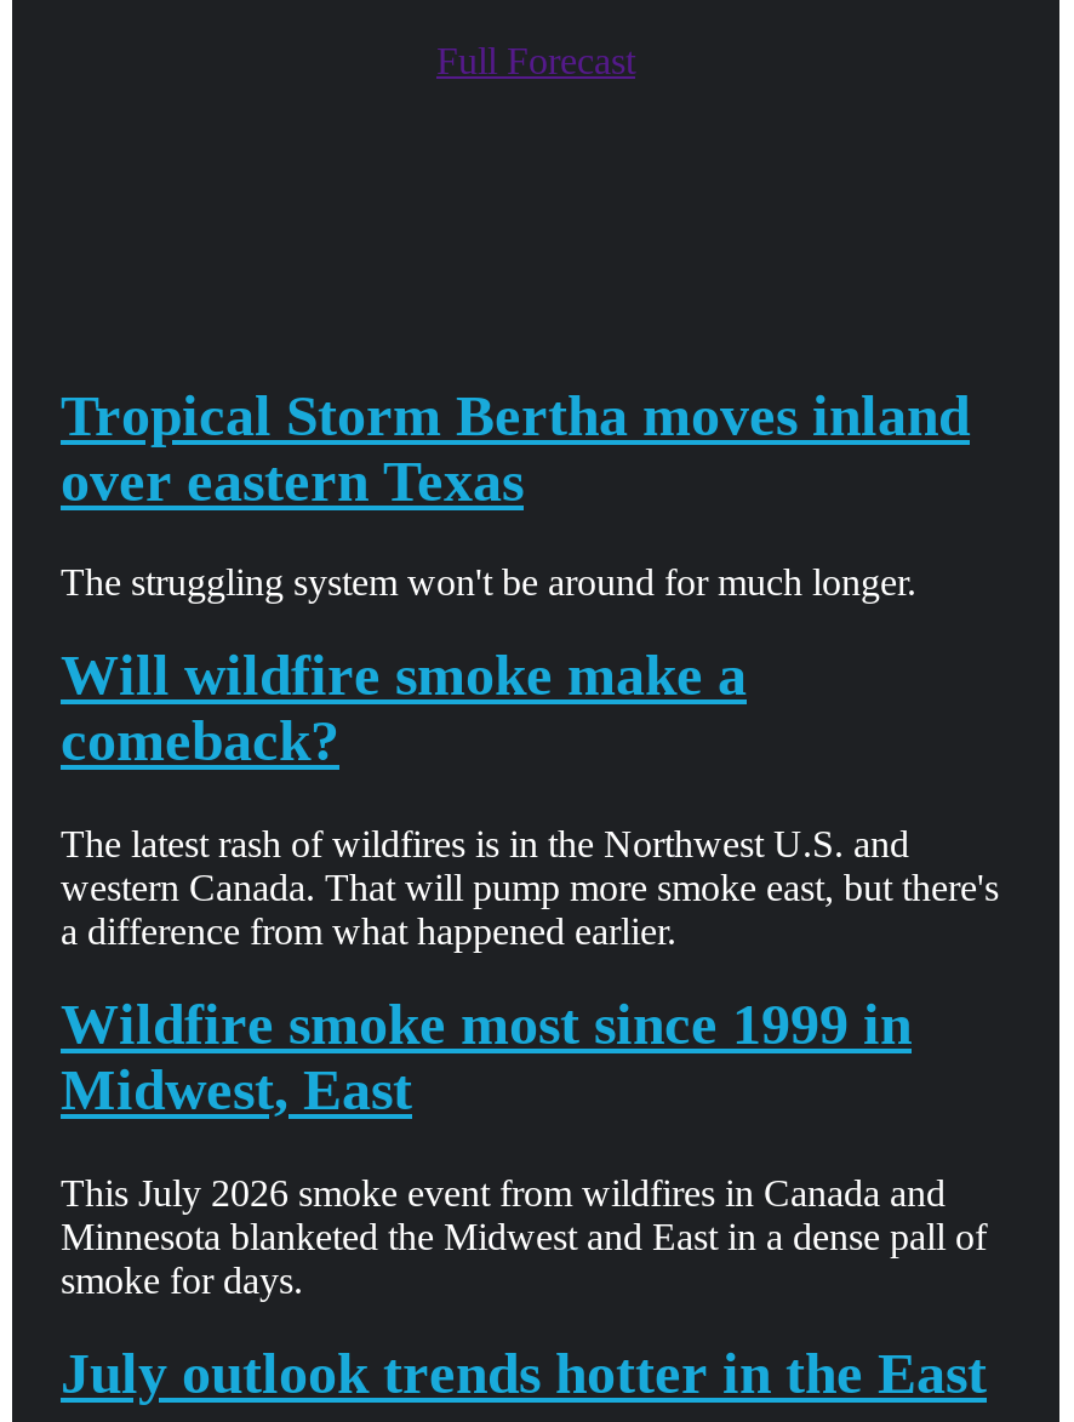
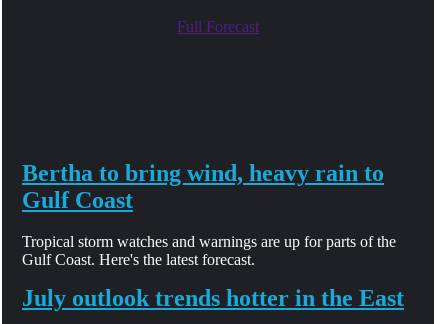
- Tropical Storm Bertha moves inland
- over eastern Texas
- The struggling system won't be around for much longer.
- Will wildfire smoke make a
- comeback?
- The latest rash of wildfires is in the Northwest U.S. and
- western Canada. That will pump more smoke east, but there's
- a difference from what happened earlier.
- Wildfire smoke most since 1999 in
- Midwest, East
- This July 2026 smoke event from wildfires in Canada and
- Minnesota blanketed the Midwest and East in a dense pall of
- smoke for days.
+ Bertha to bring wind, heavy rain to
+ Gulf Coast
+ Tropical storm watches and warnings are up for parts of the
+ Gulf Coast. Here's the latest forecast.
